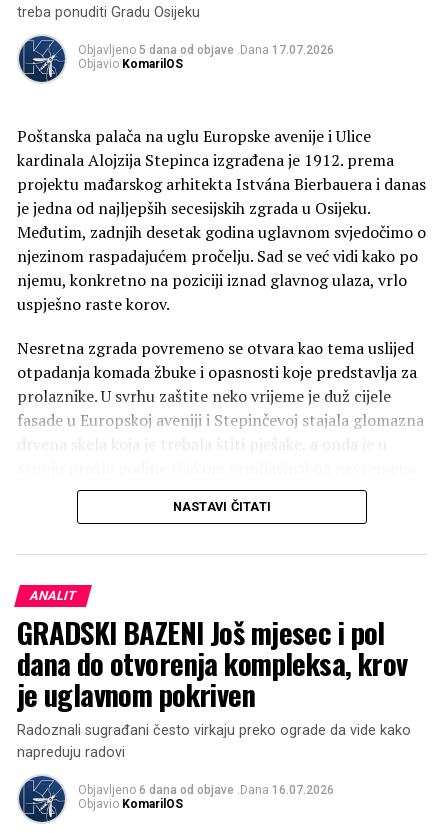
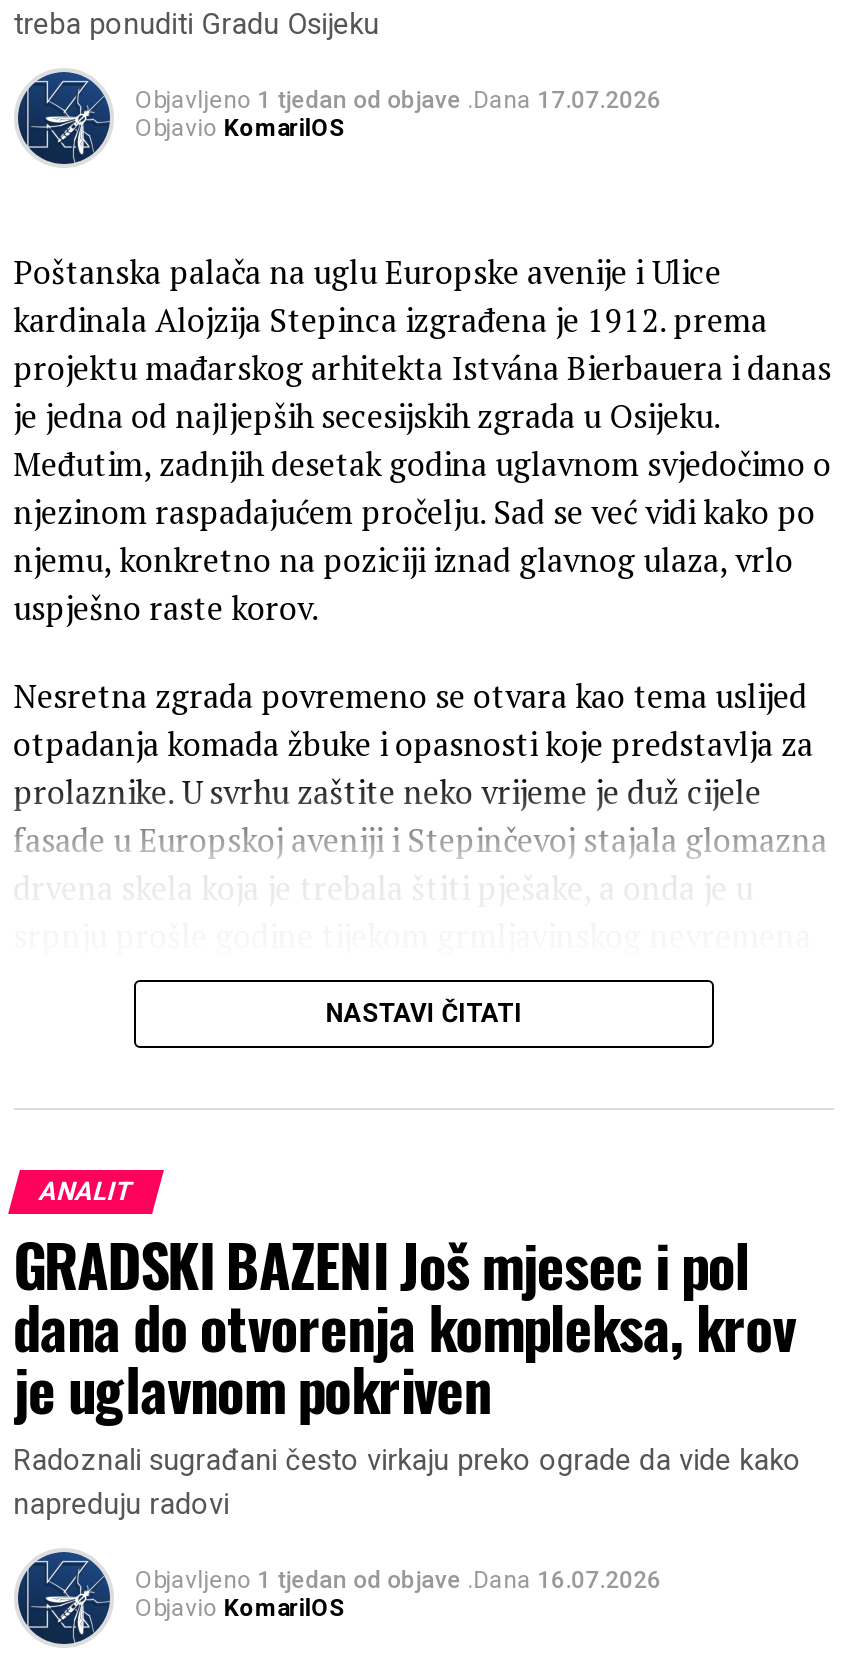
- Objavljeno 5 dana od objave .Dana 17.07.2026
+ Objavljeno 1 tjedan od objave .Dana 17.07.2026

- Objavljeno 6 dana od objave .Dana 16.07.2026
+ Objavljeno 1 tjedan od objave .Dana 16.07.2026
